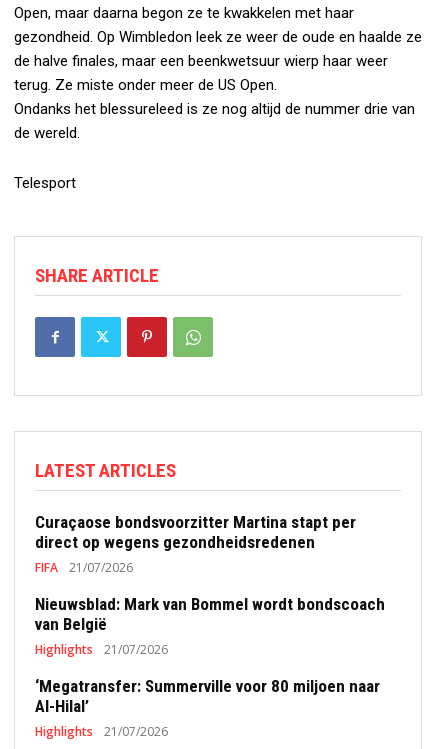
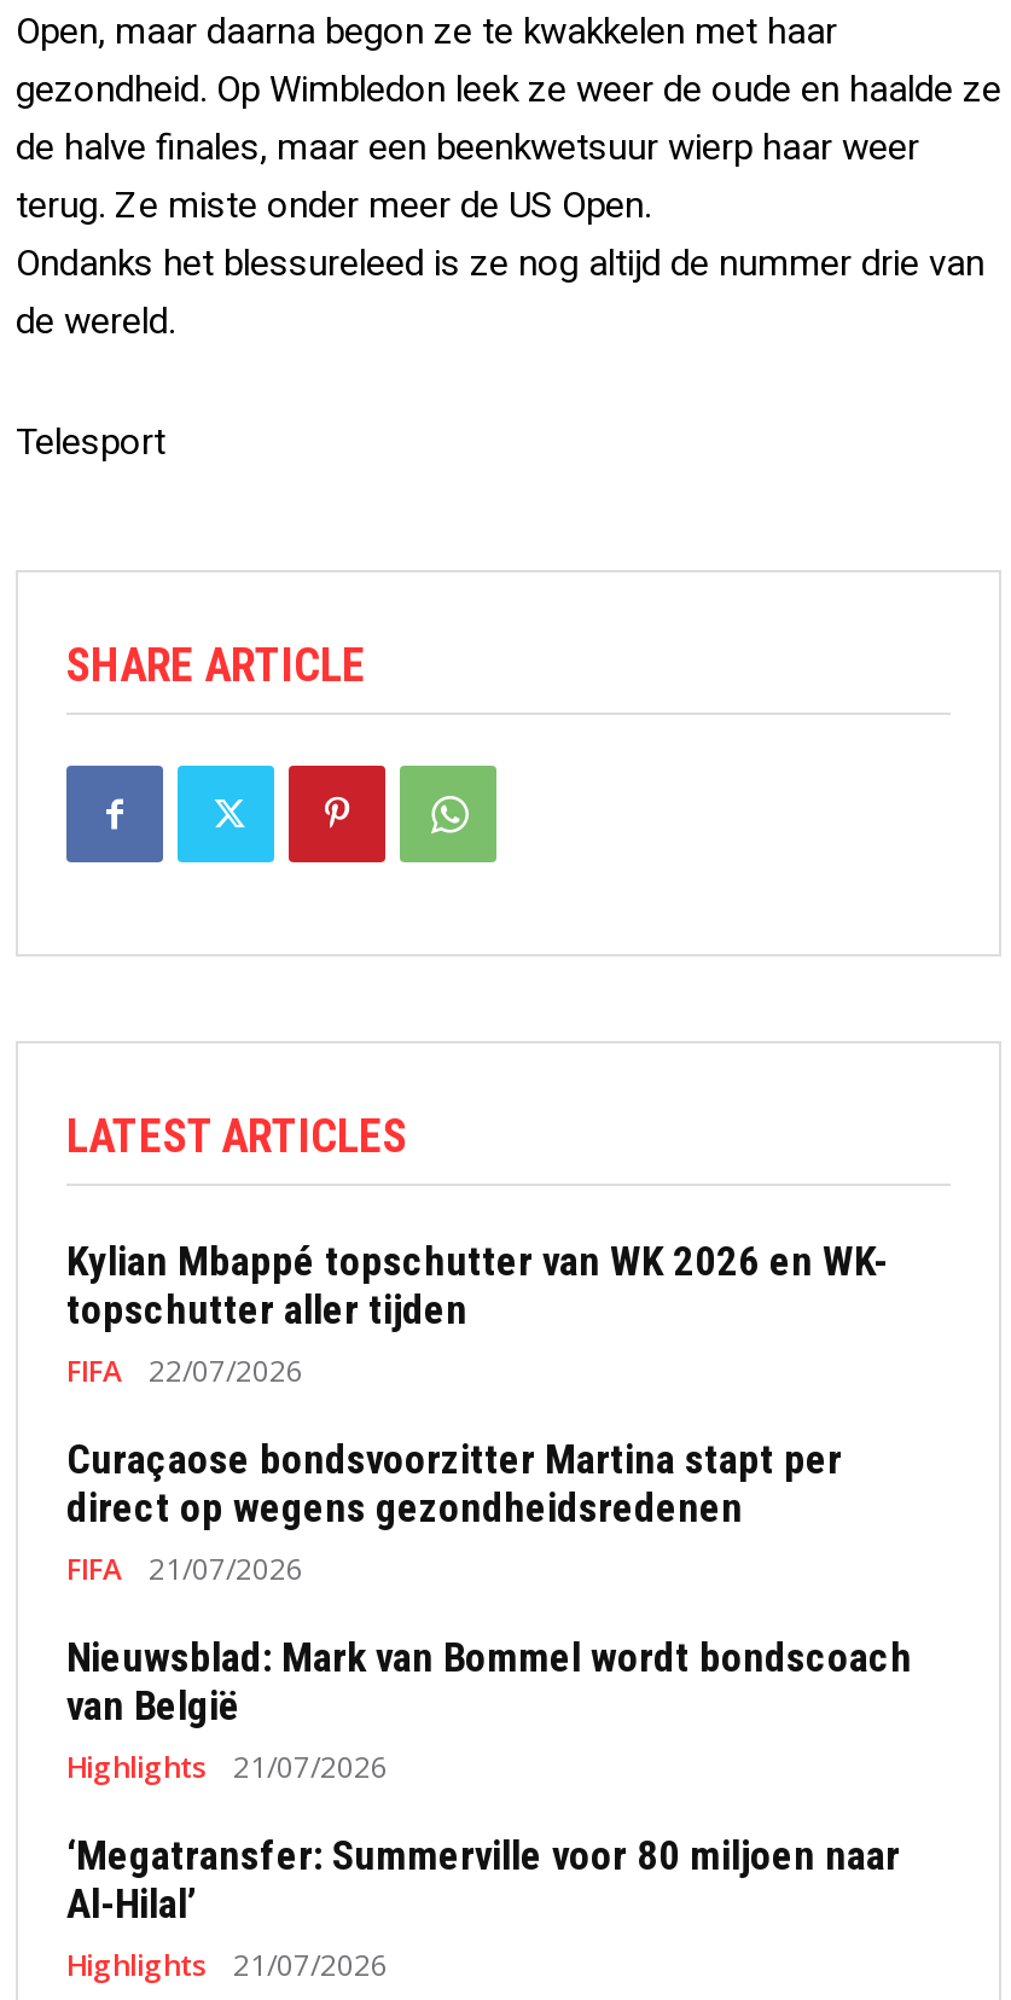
+ Kylian Mbappé topschutter van WK 2026 en WK-
+ topschutter aller tijden
+ FIFA
+ 22/07/2026
